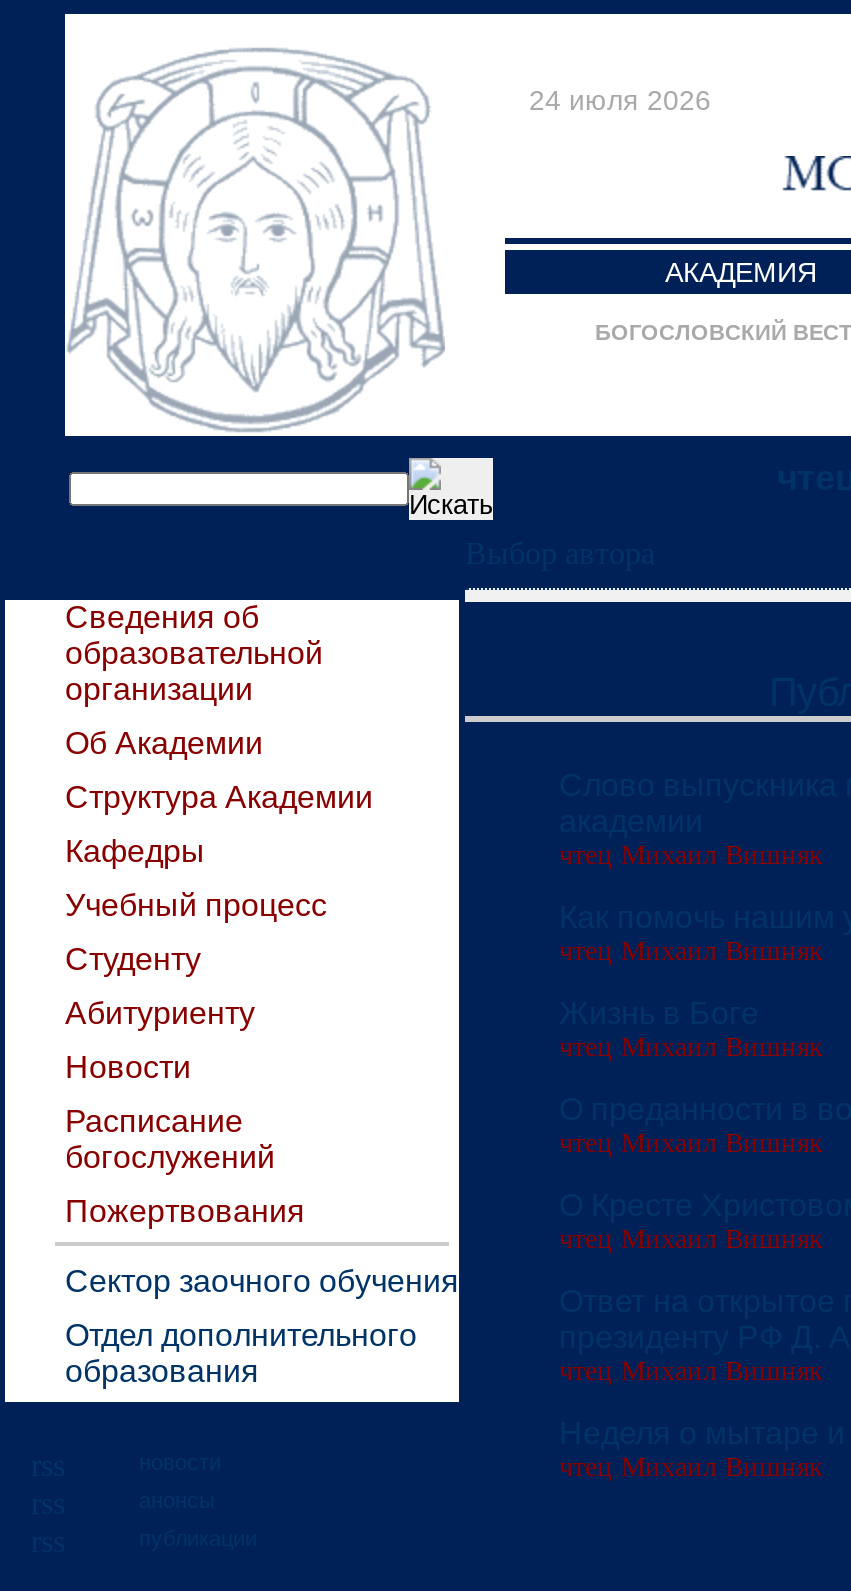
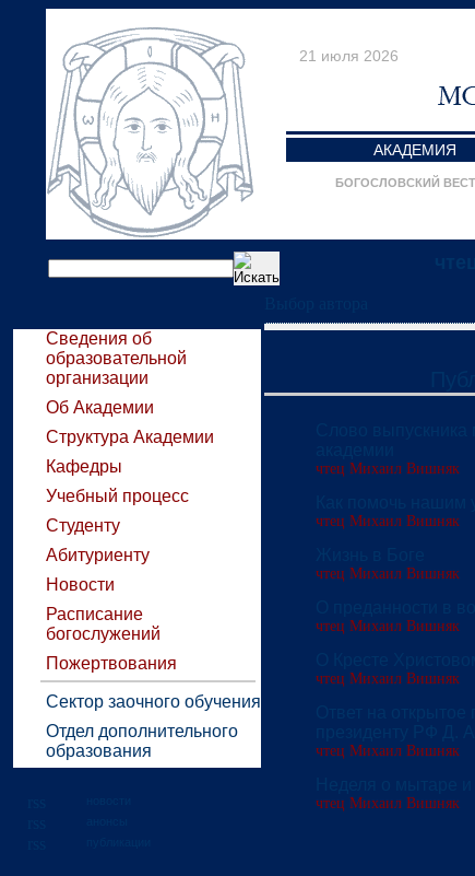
- 24 июля 2026
+ 21 июля 2026
